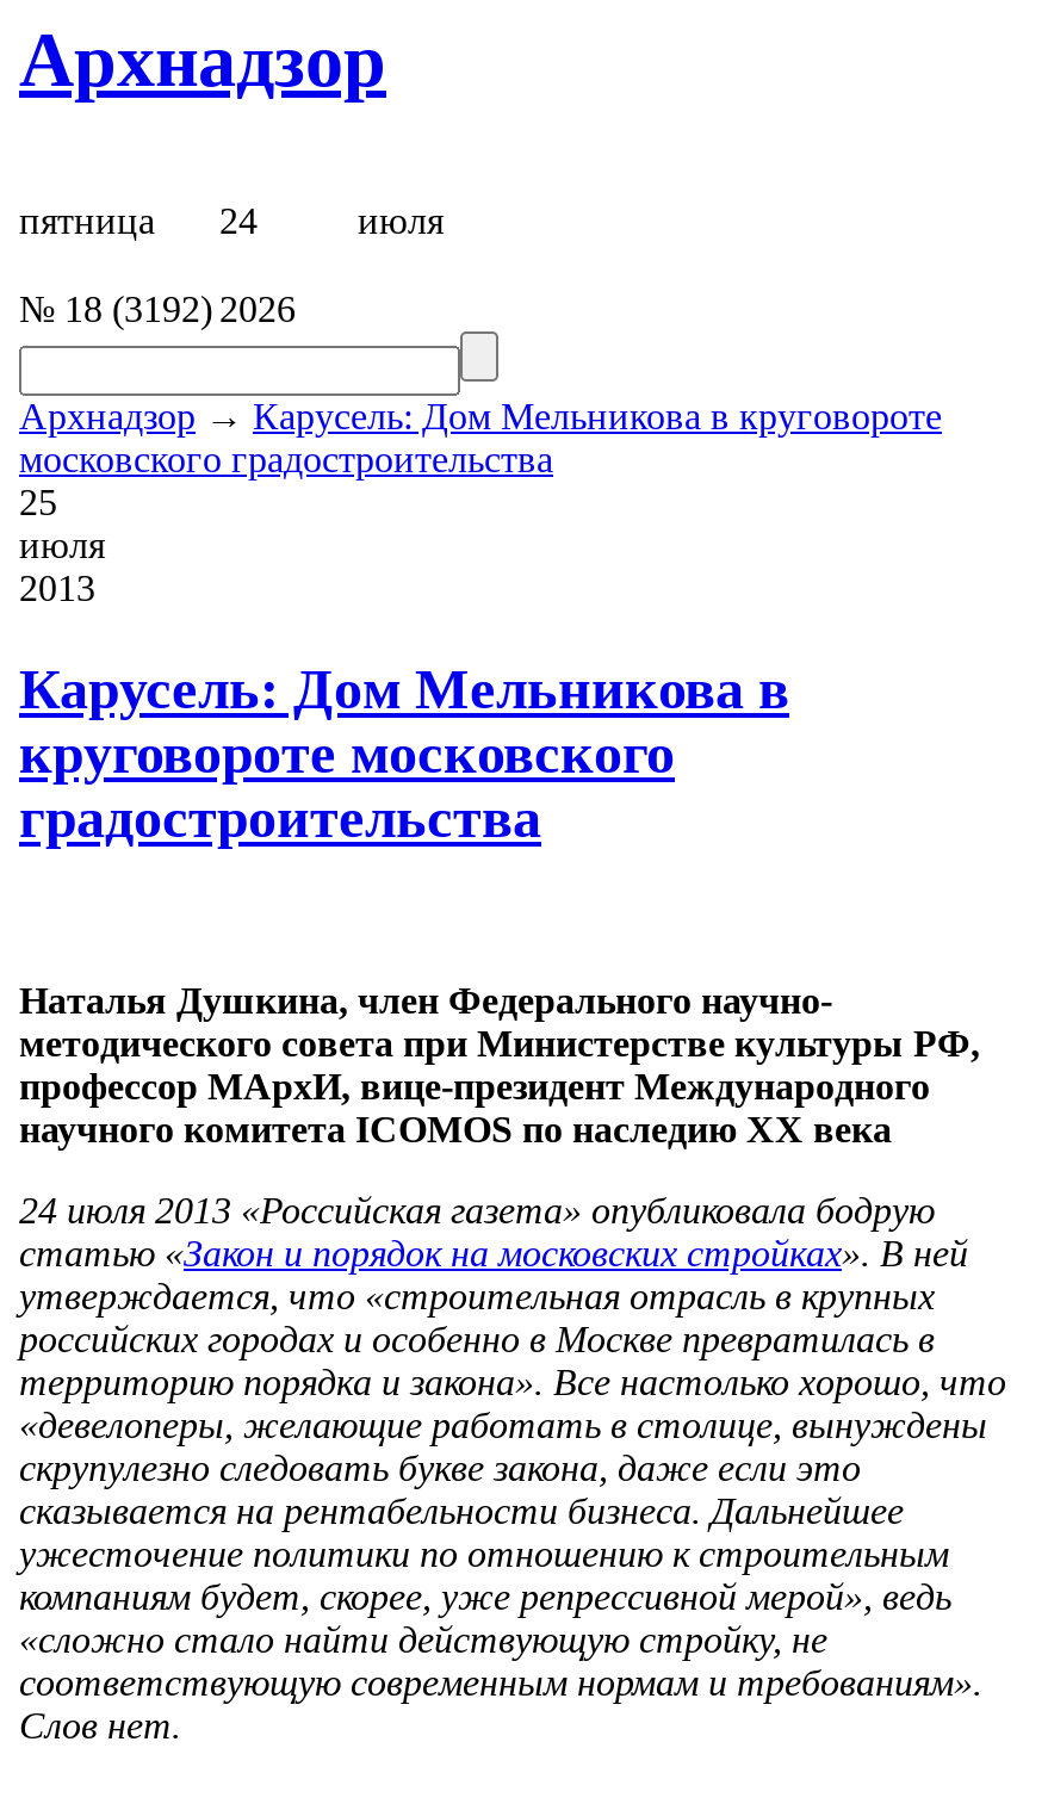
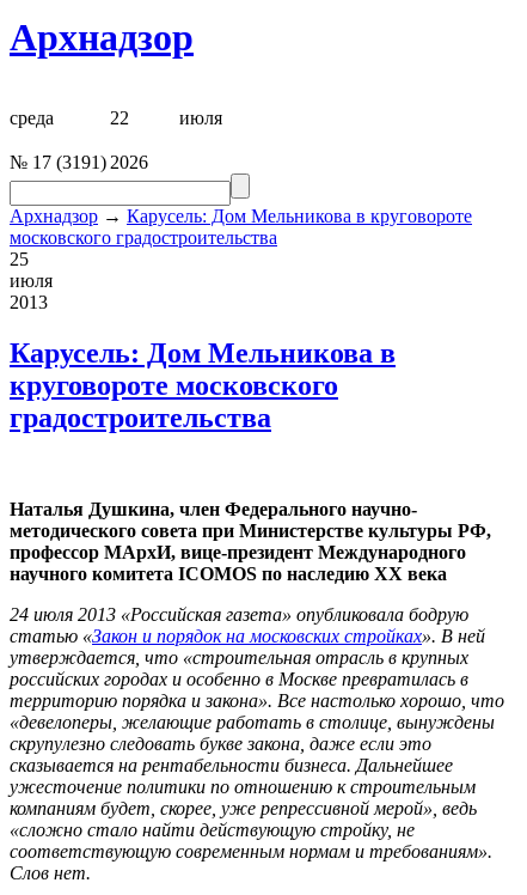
- пятница
- 24
+ среда
+ 22

- № 18 (3192) 2026
+ № 17 (3191) 2026
